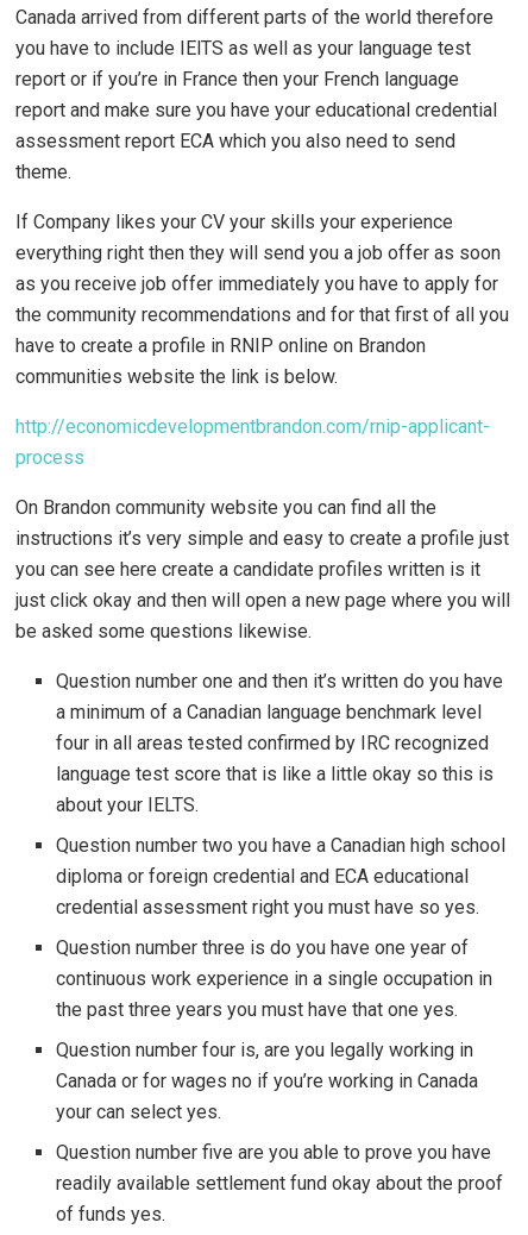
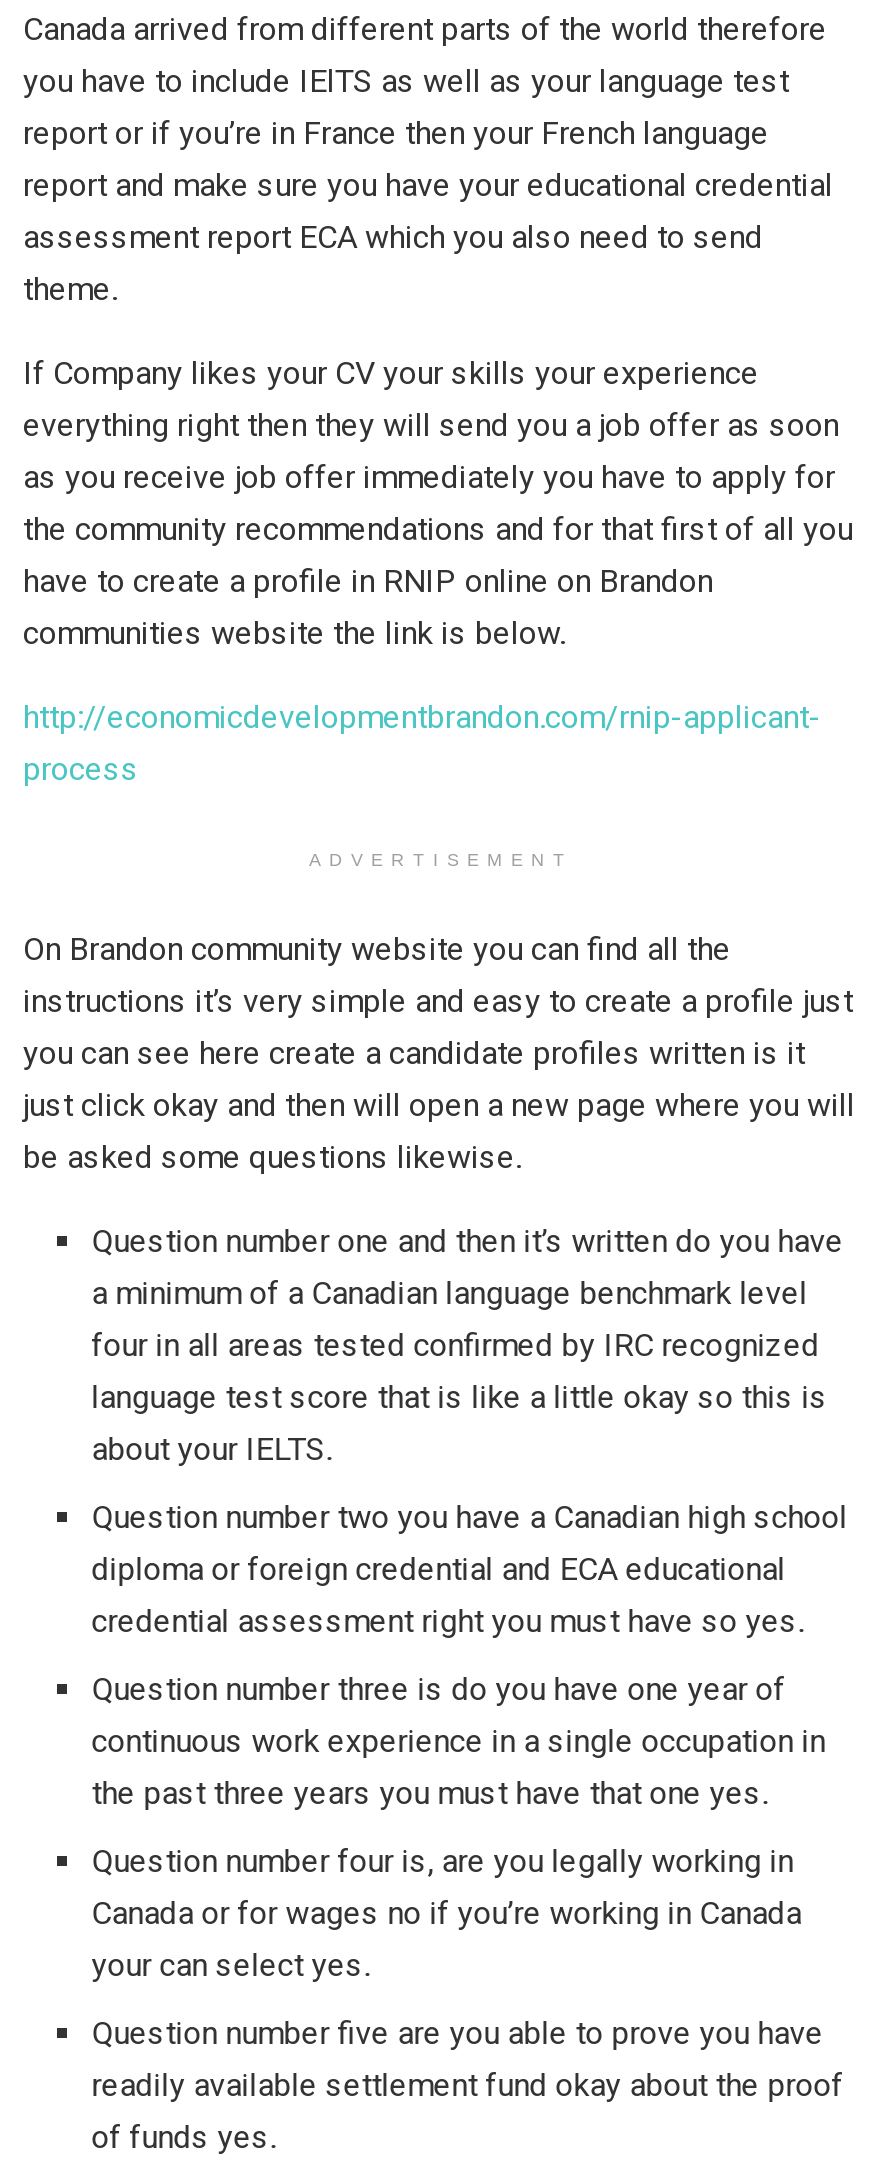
+ ADVERTISEMENT
